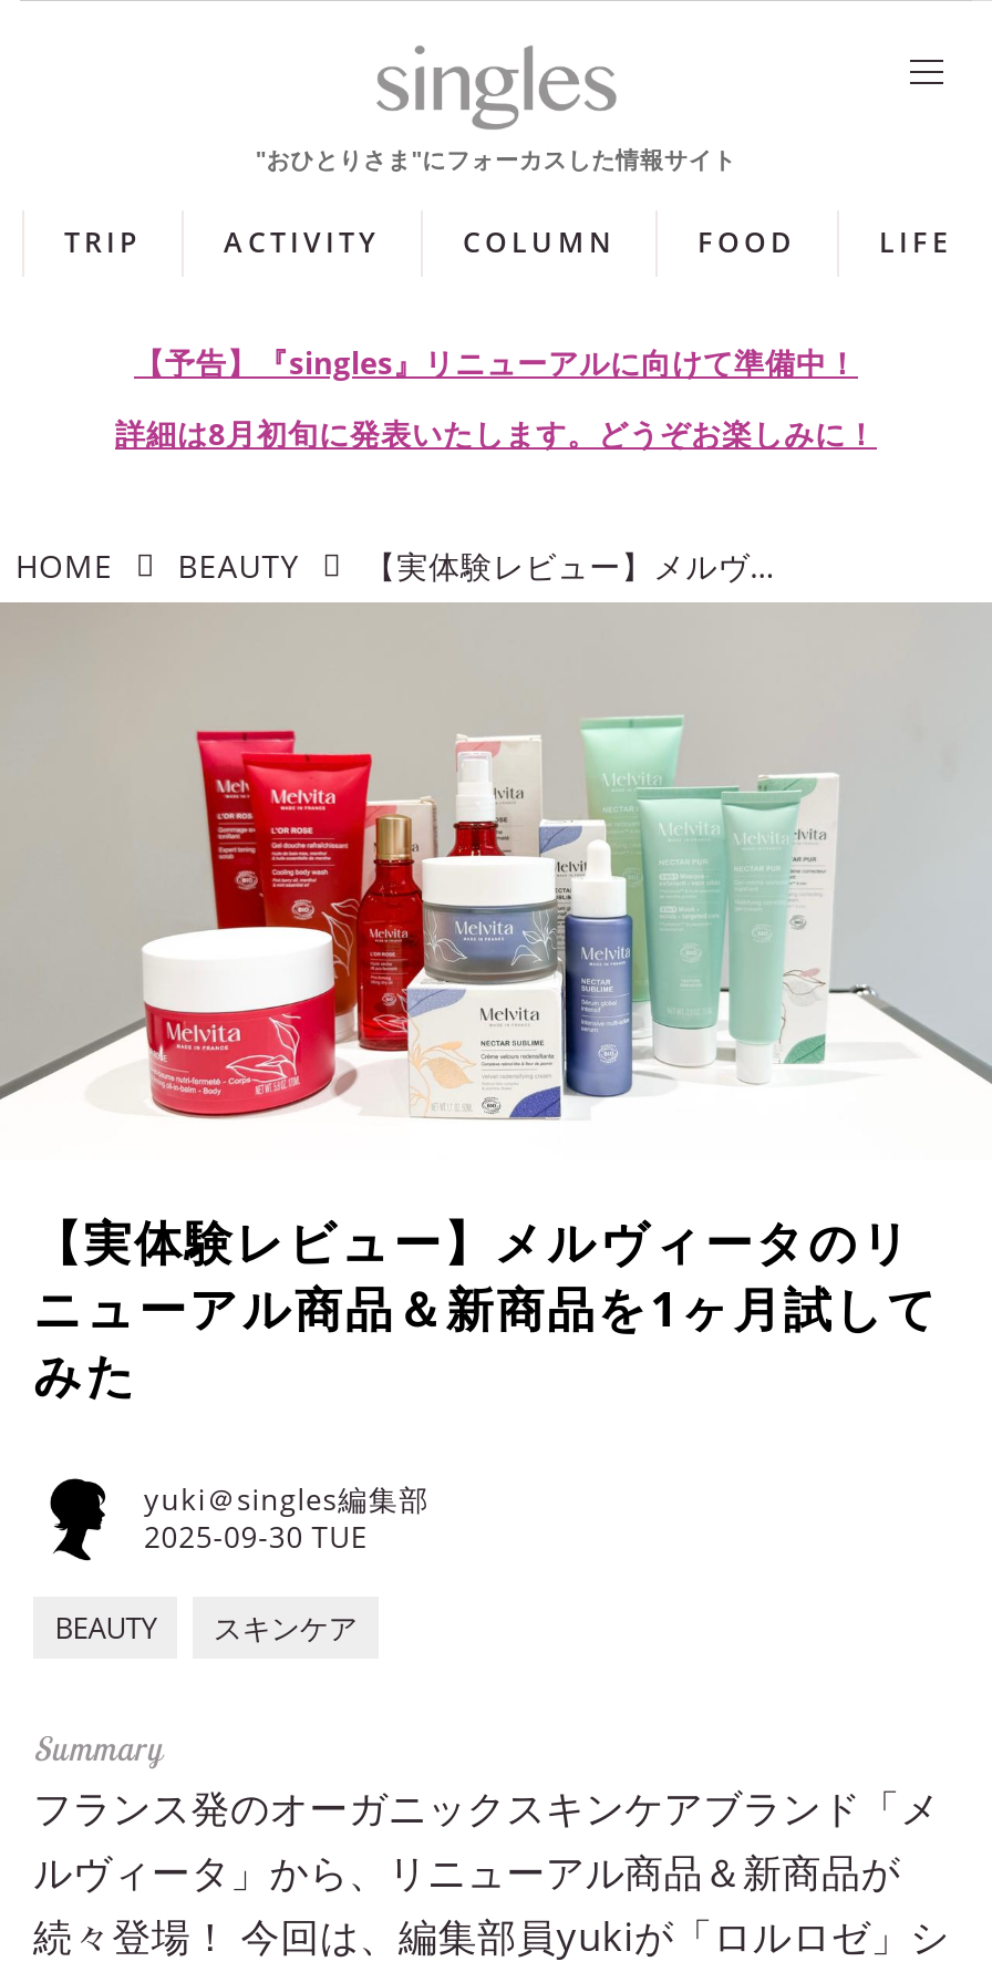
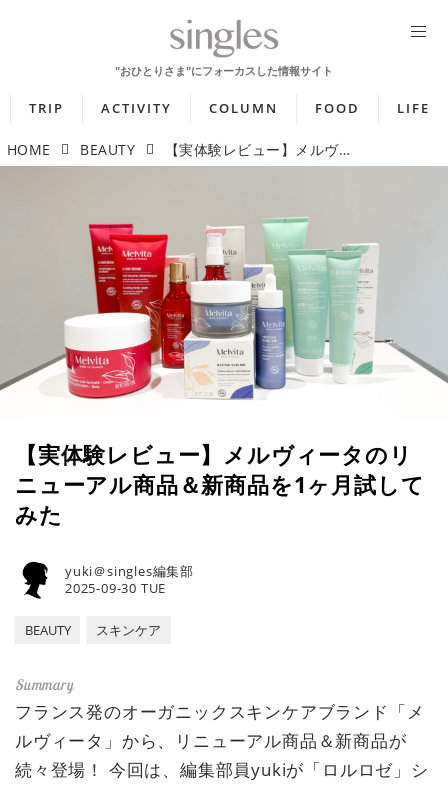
- 【予告】『singles』リニューアルに向けて準備中！
- 詳細は8月初旬に発表いたします。どうぞお楽しみに！
